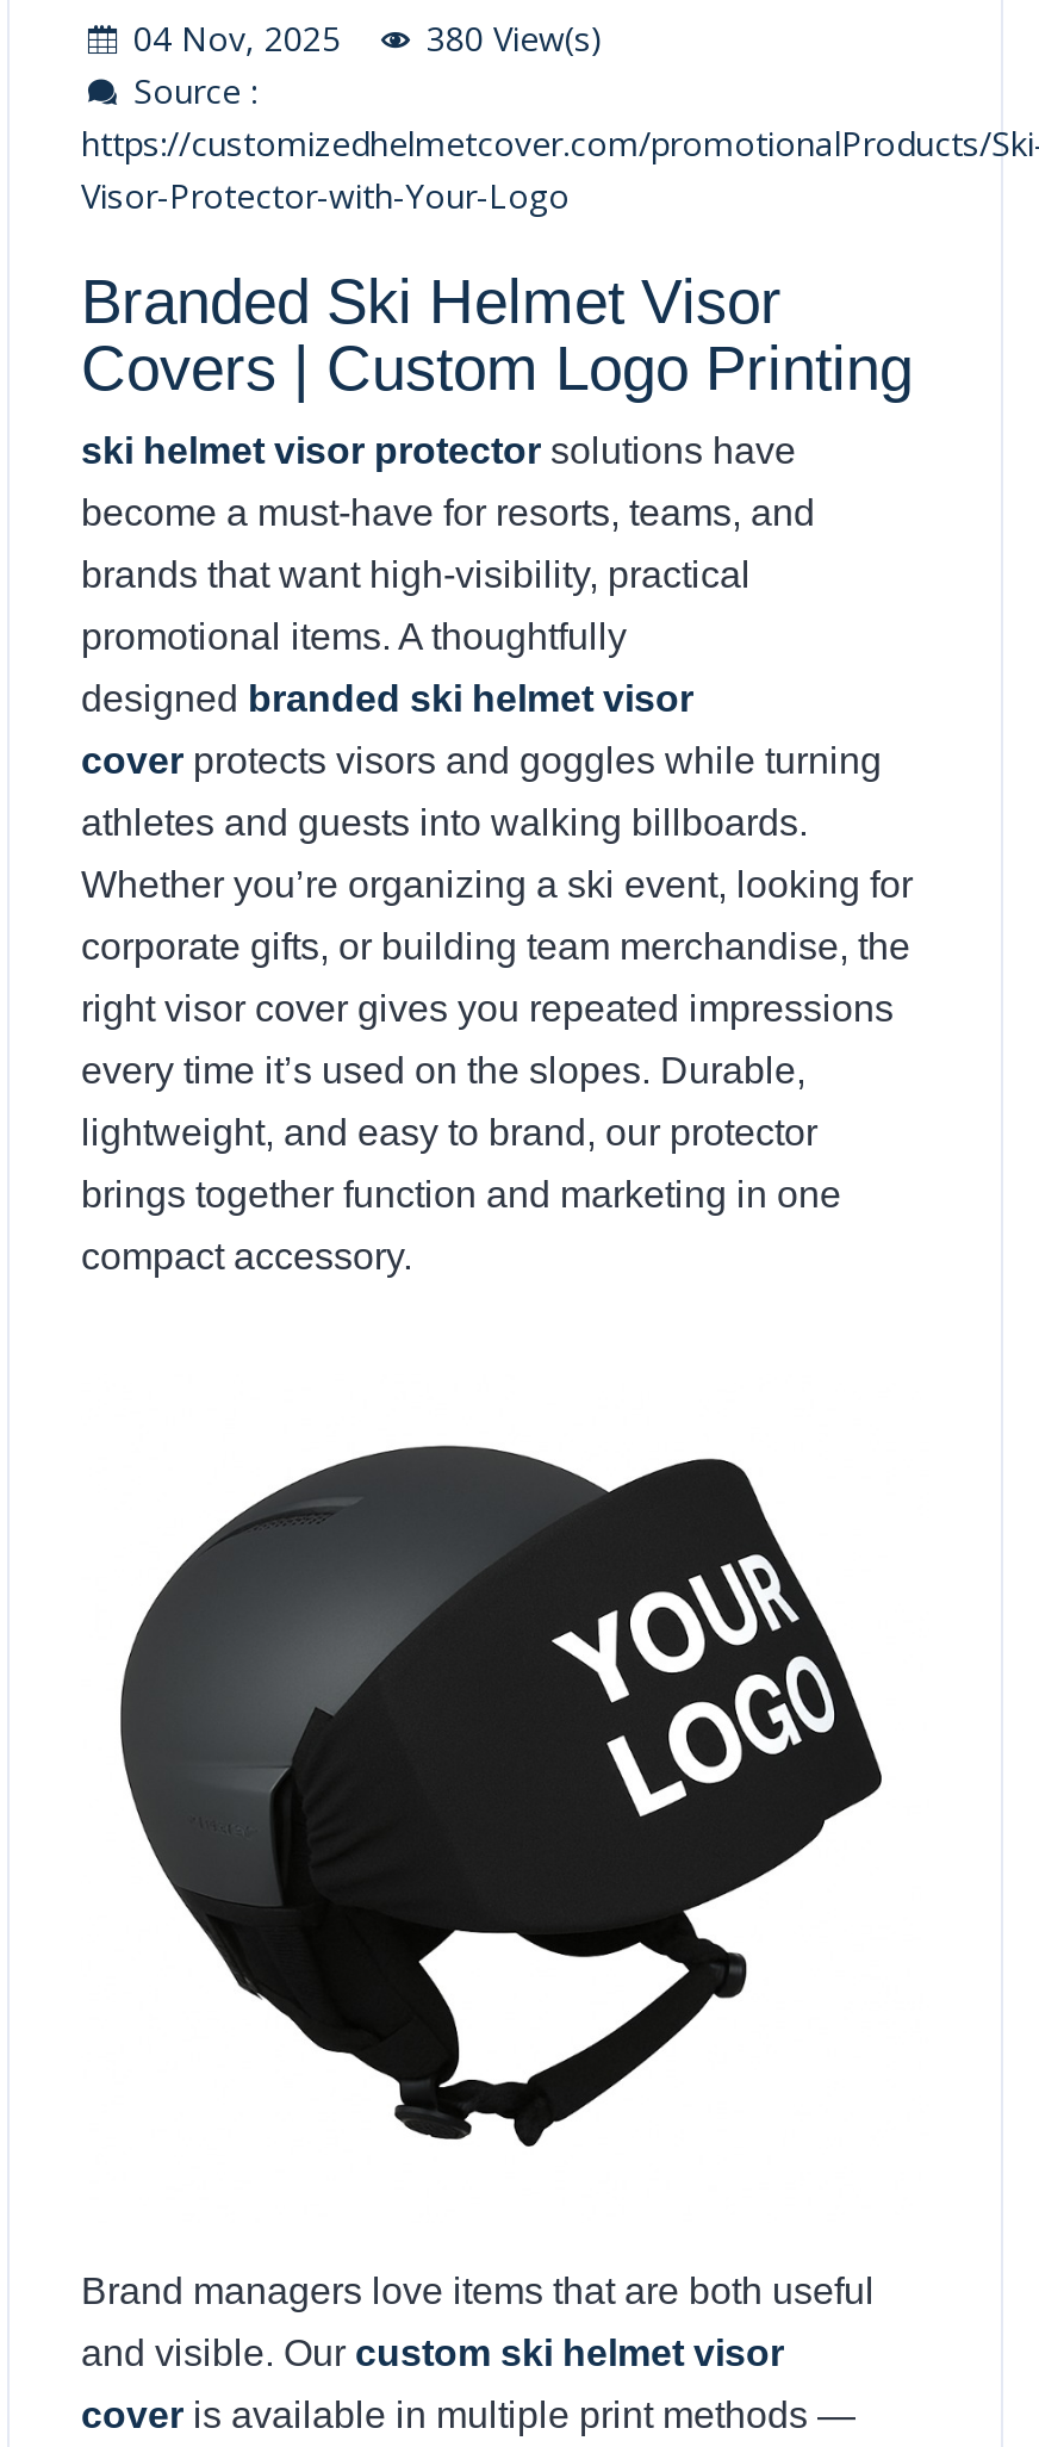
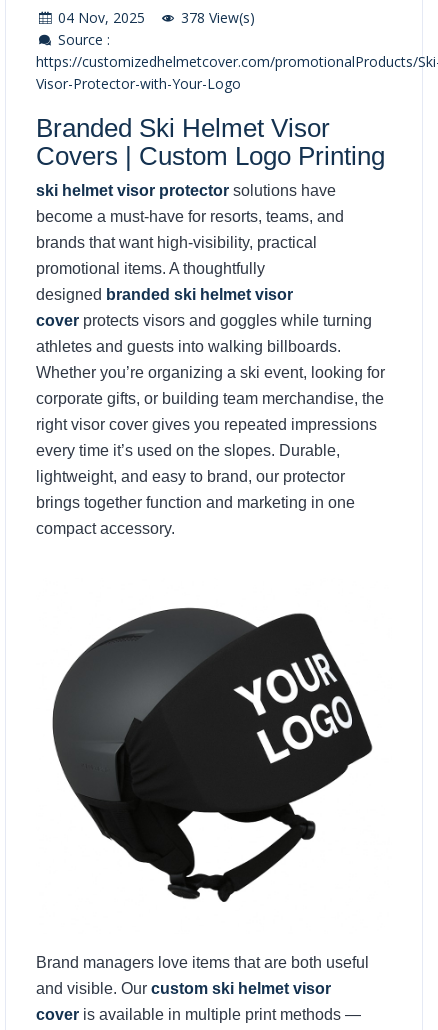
- 04 Nov, 2025 380 View(s)
+ 04 Nov, 2025 378 View(s)
